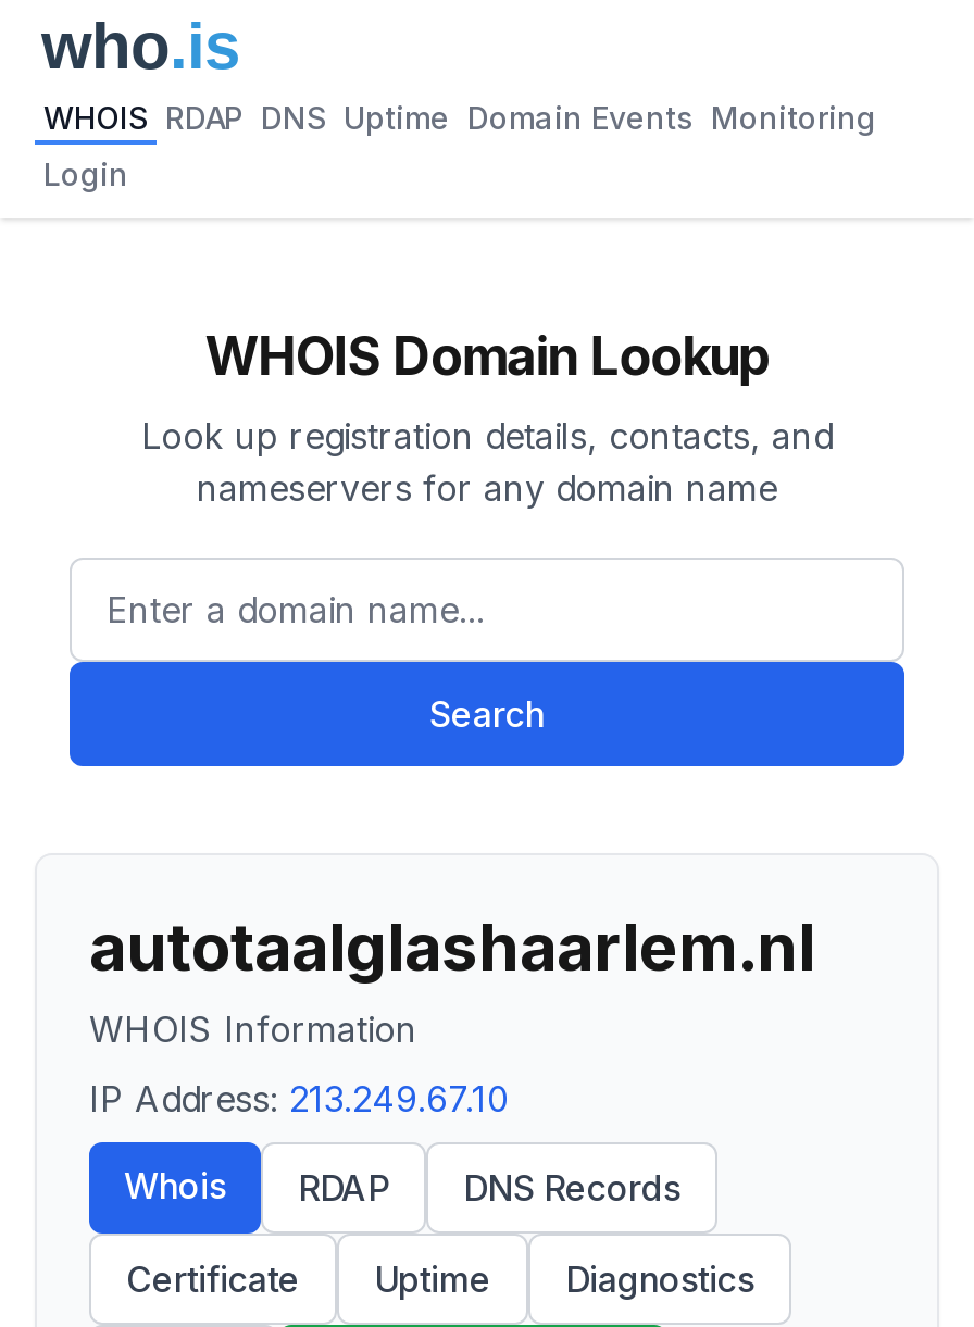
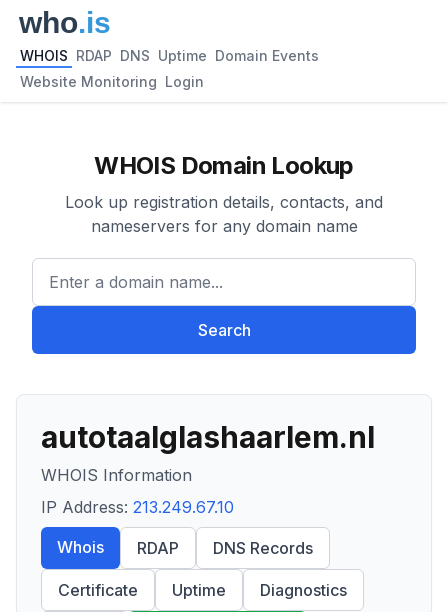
- WHOIS RDAP DNS Uptime Domain Events Monitoring
+ WHOIS RDAP DNS Uptime Domain Events

- Login
+ Website Monitoring Login
